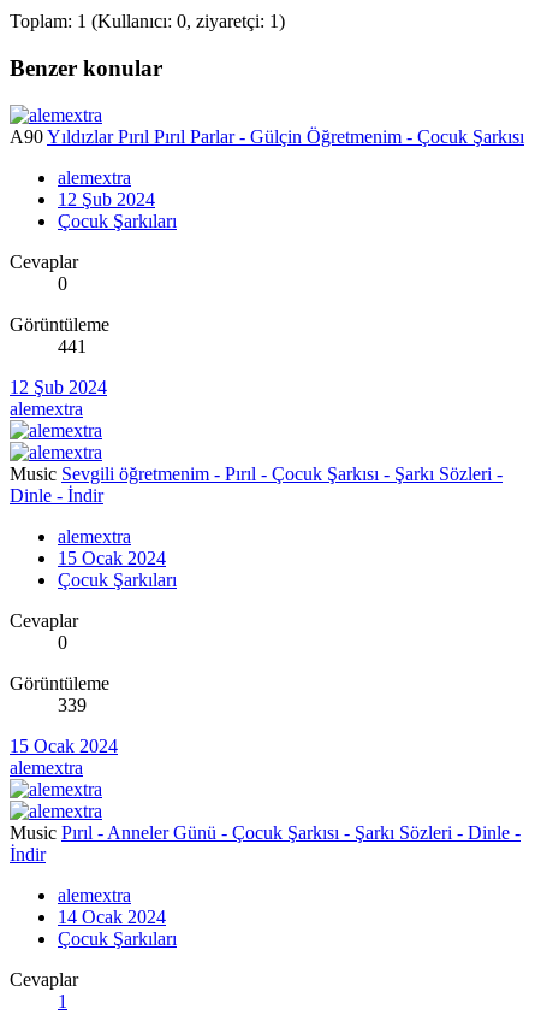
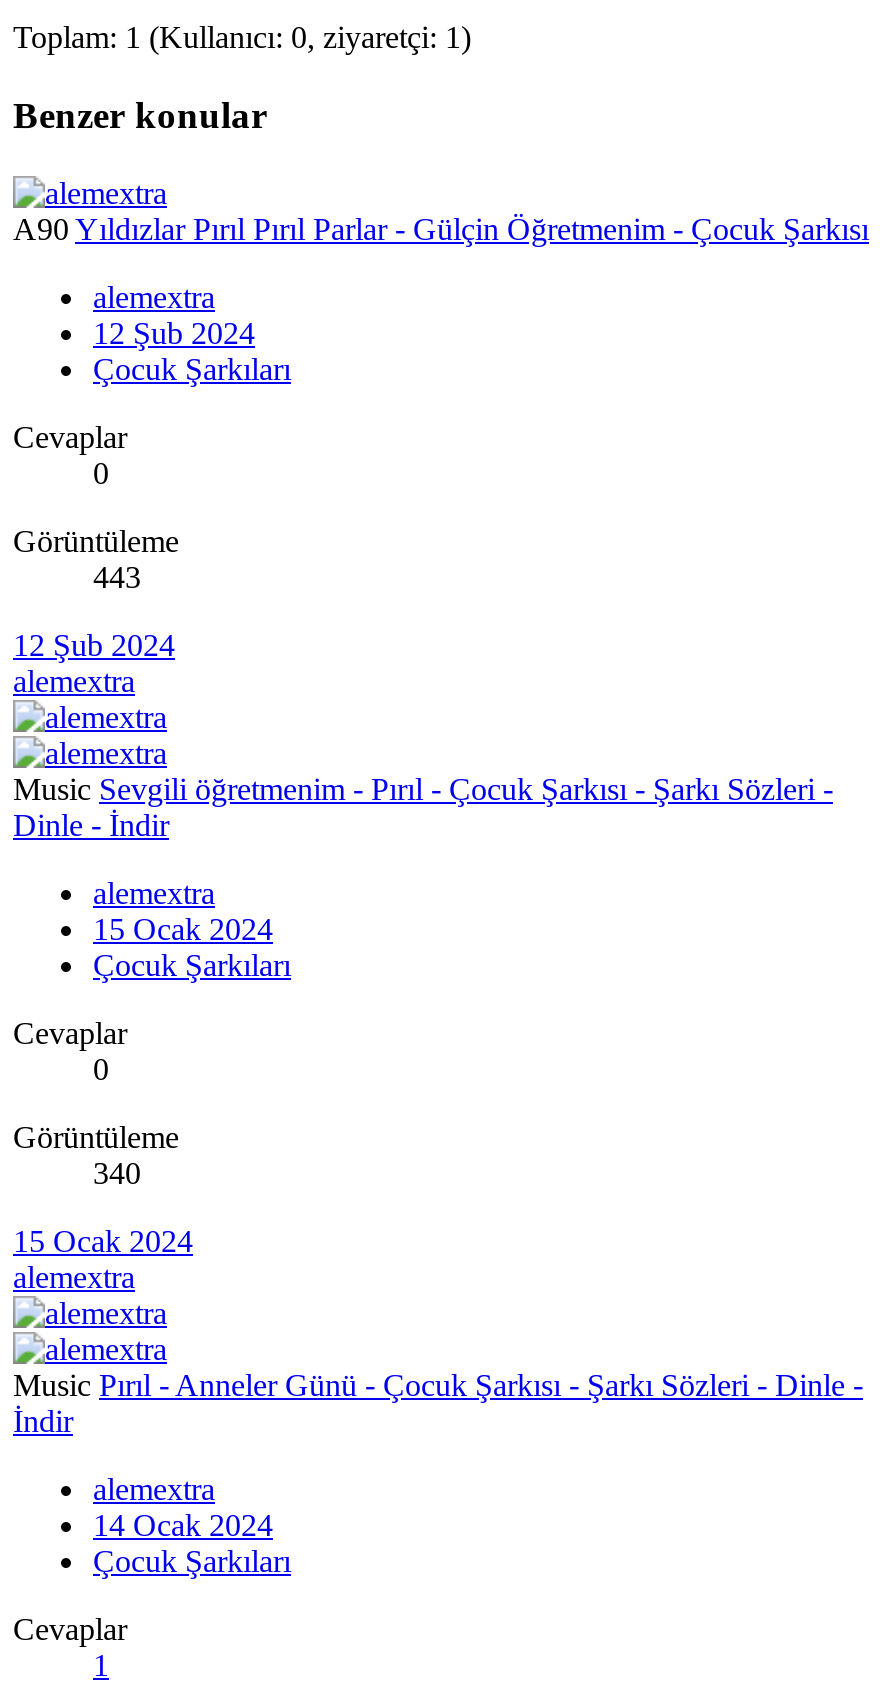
- 441
+ 443

- 339
+ 340
